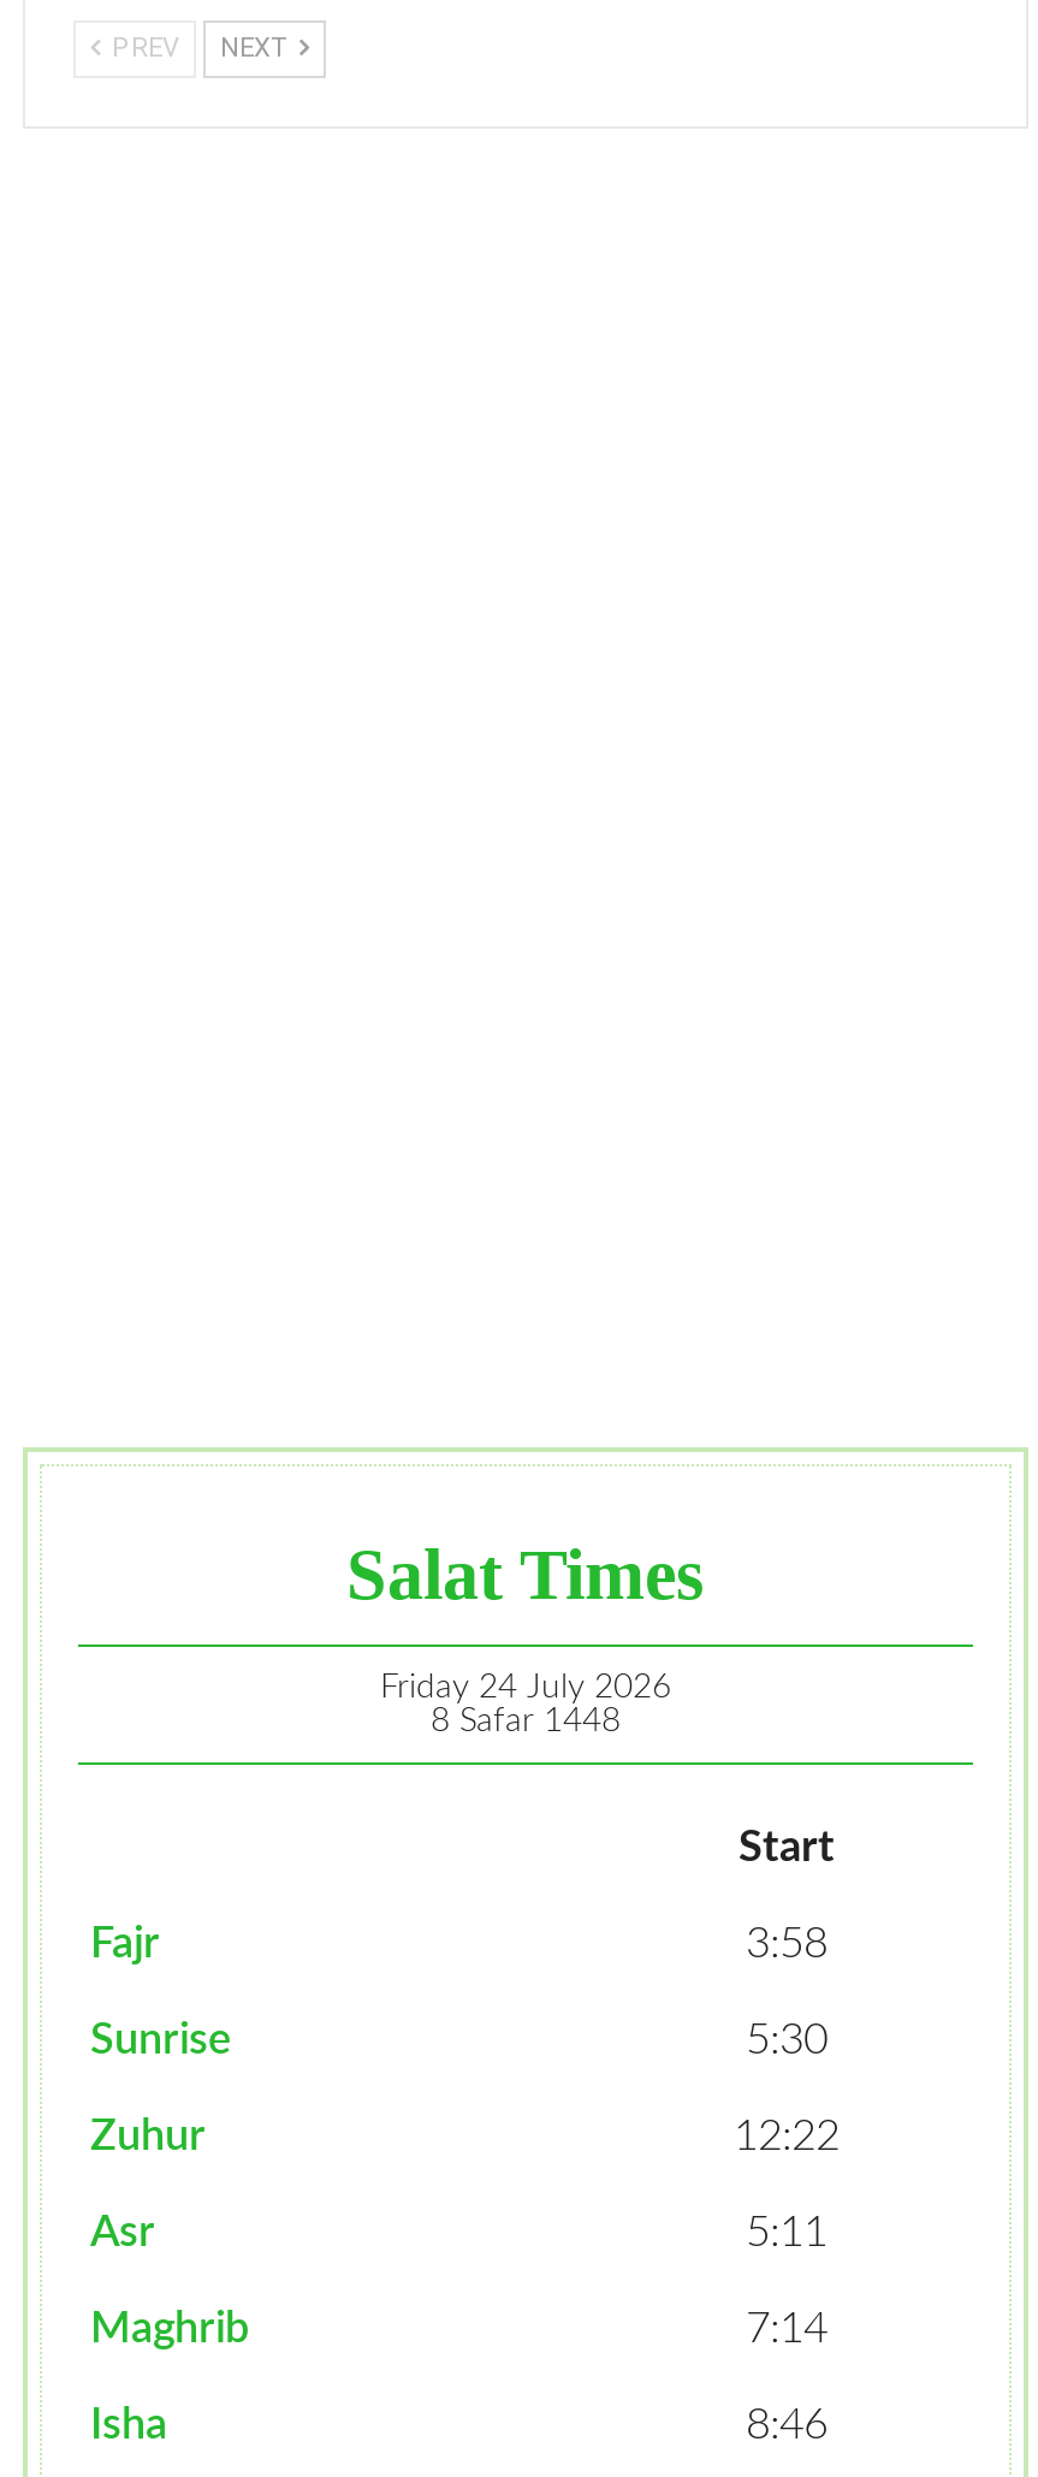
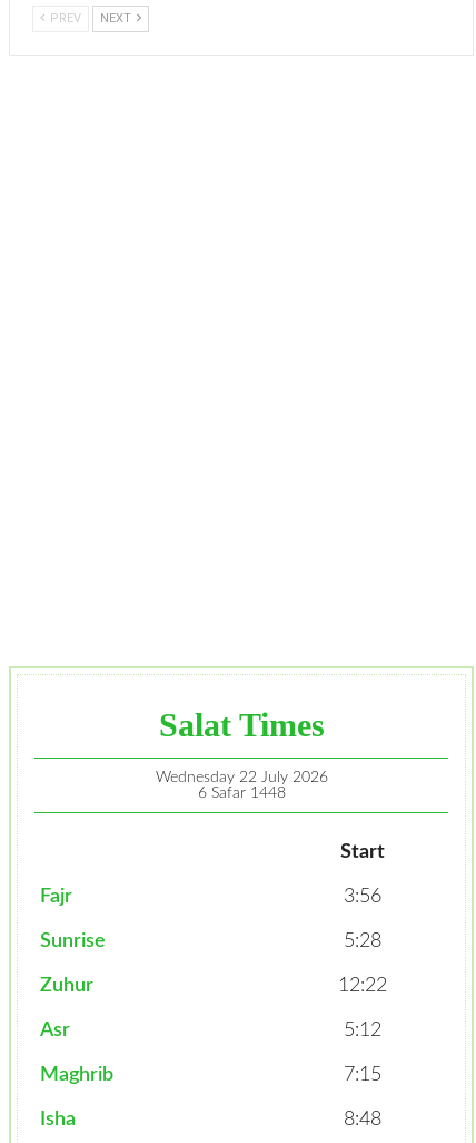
- Friday 24 July 2026
+ Wednesday 22 July 2026

- 8 Safar 1448
+ 6 Safar 1448

- 3:58
+ 3:56

- 5:30
+ 5:28

- 5:11
+ 5:12

- 7:14
+ 7:15

- 8:46
+ 8:48
